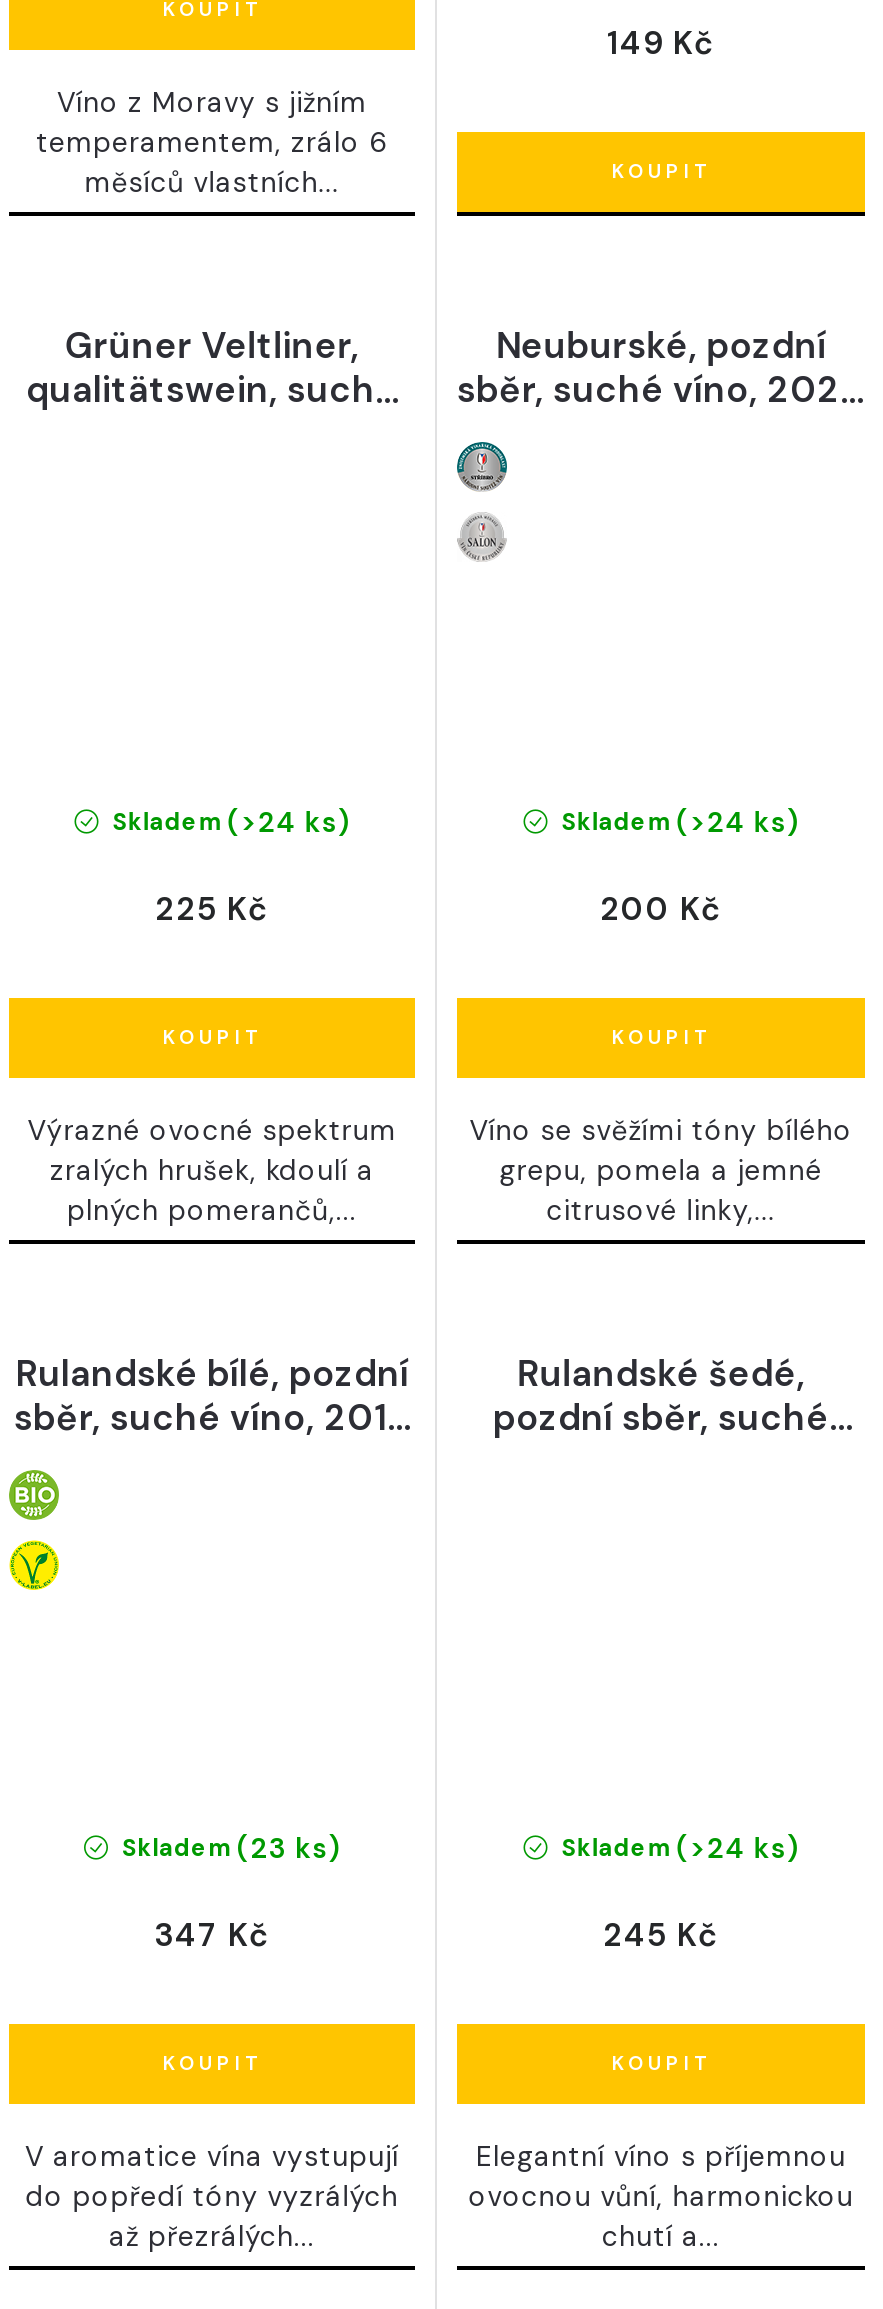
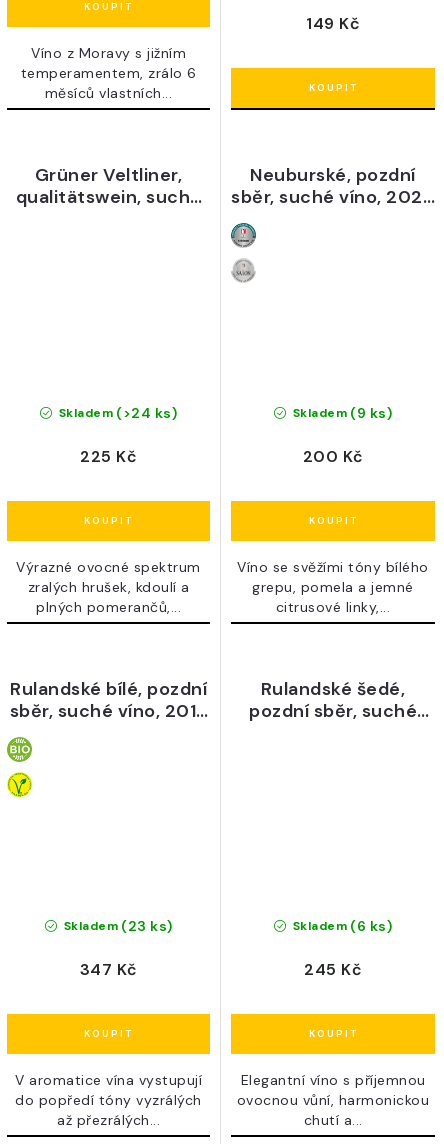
- Skladem (>24 ks)
+ Skladem (9 ks)

- Skladem (>24 ks)
+ Skladem (6 ks)
